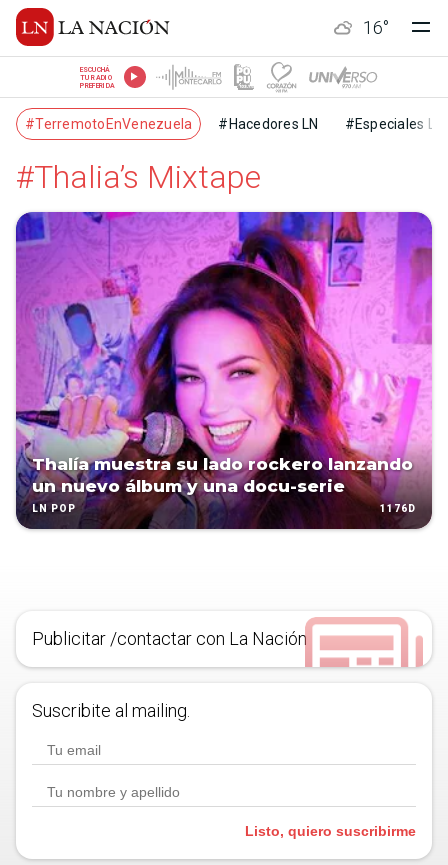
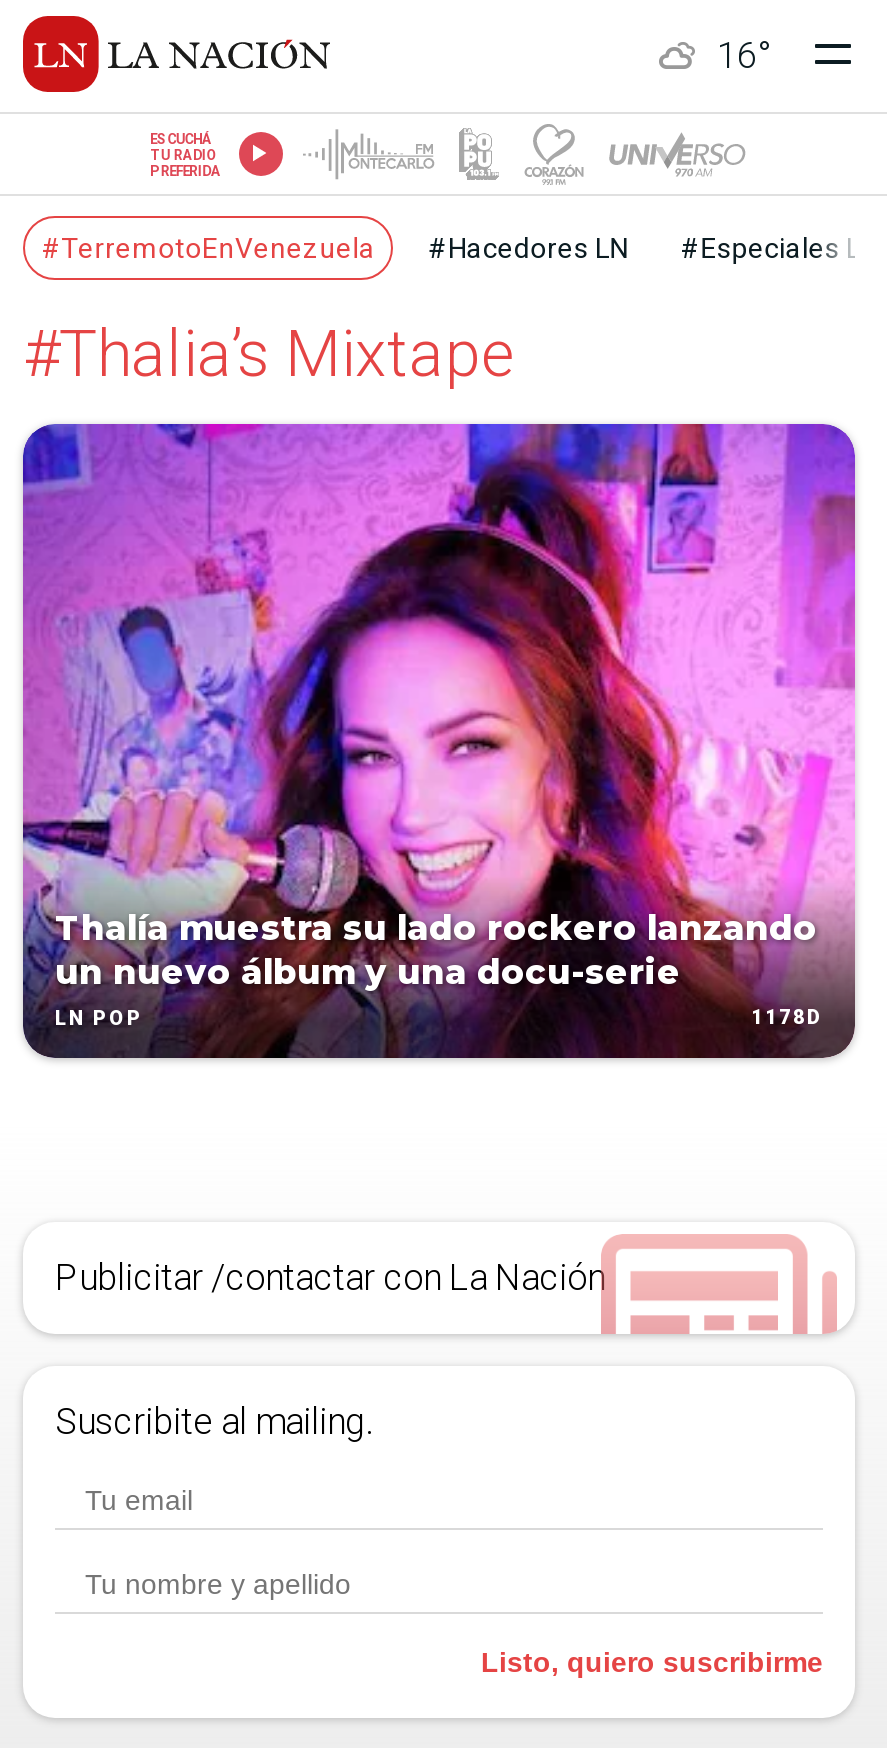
- 1176D
+ 1178D
